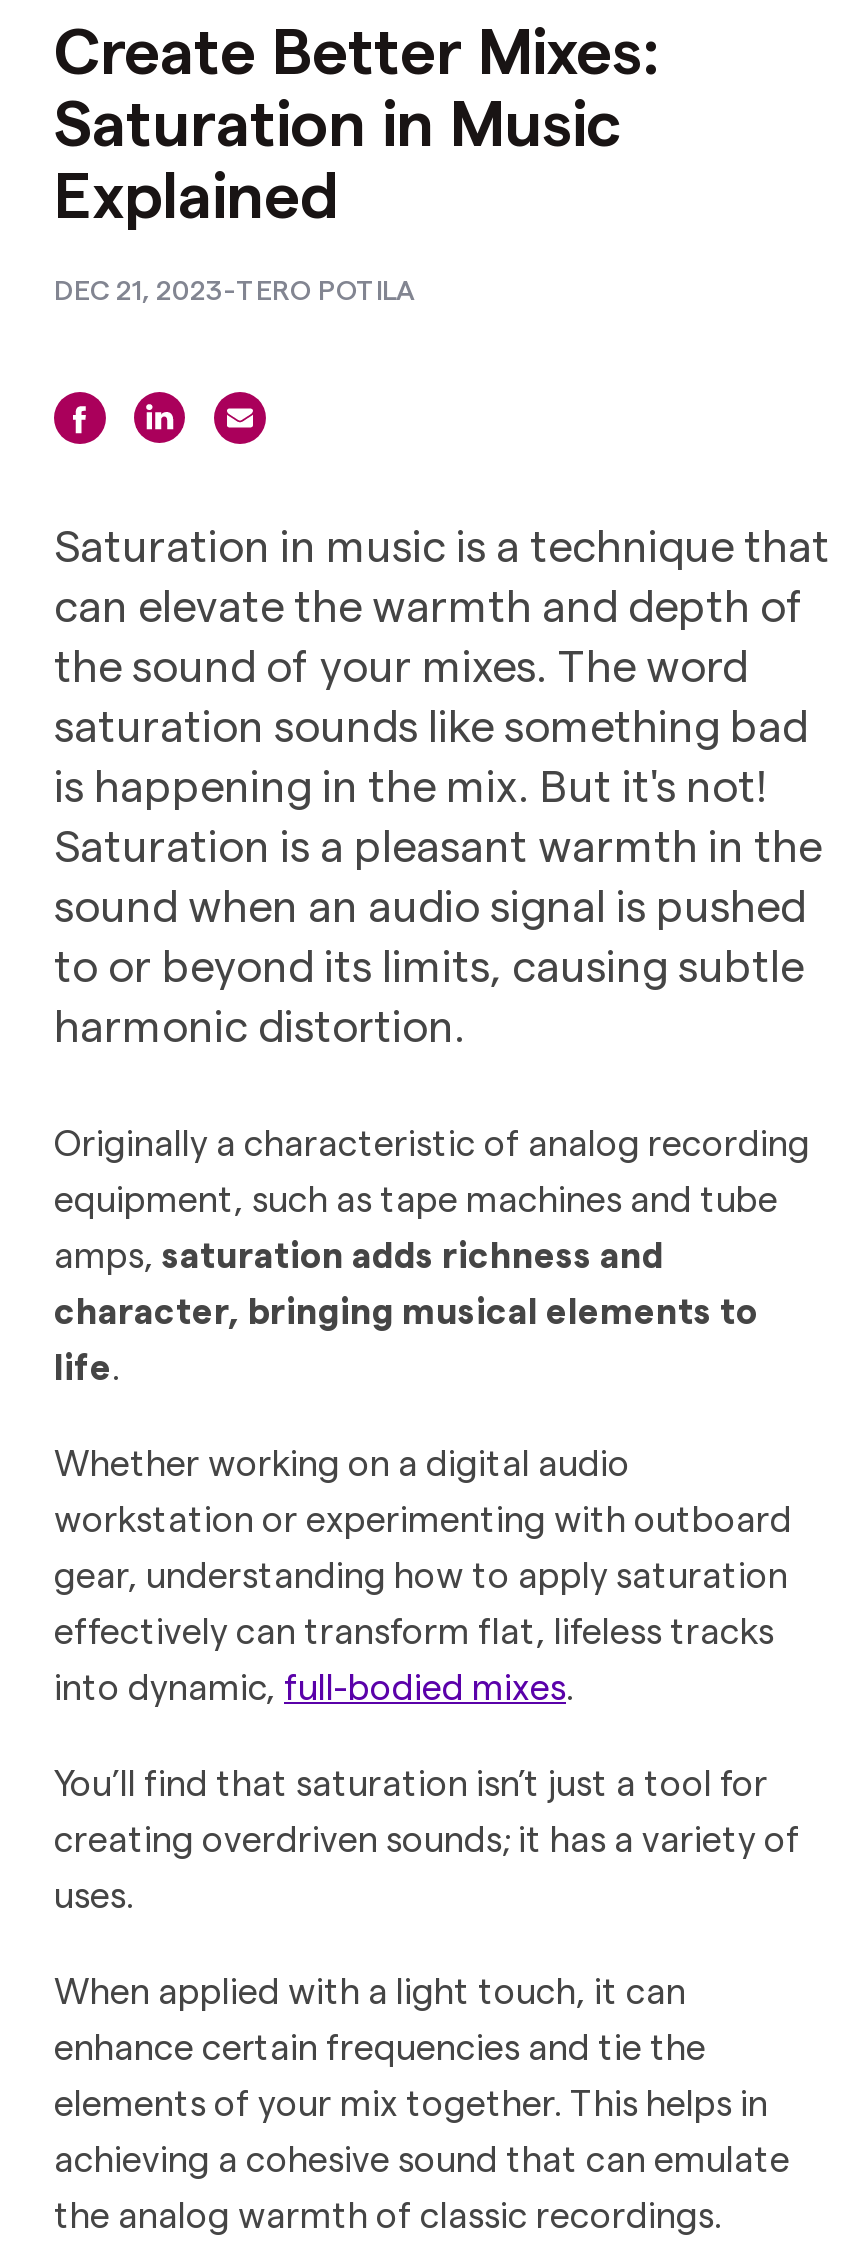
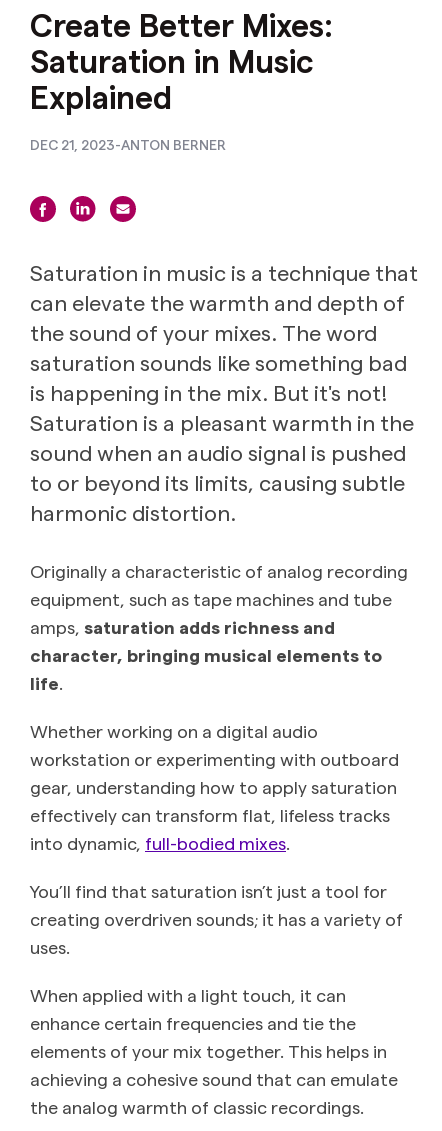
- DEC 21, 2023-TERO POTILA
+ DEC 21, 2023-ANTON BERNER
